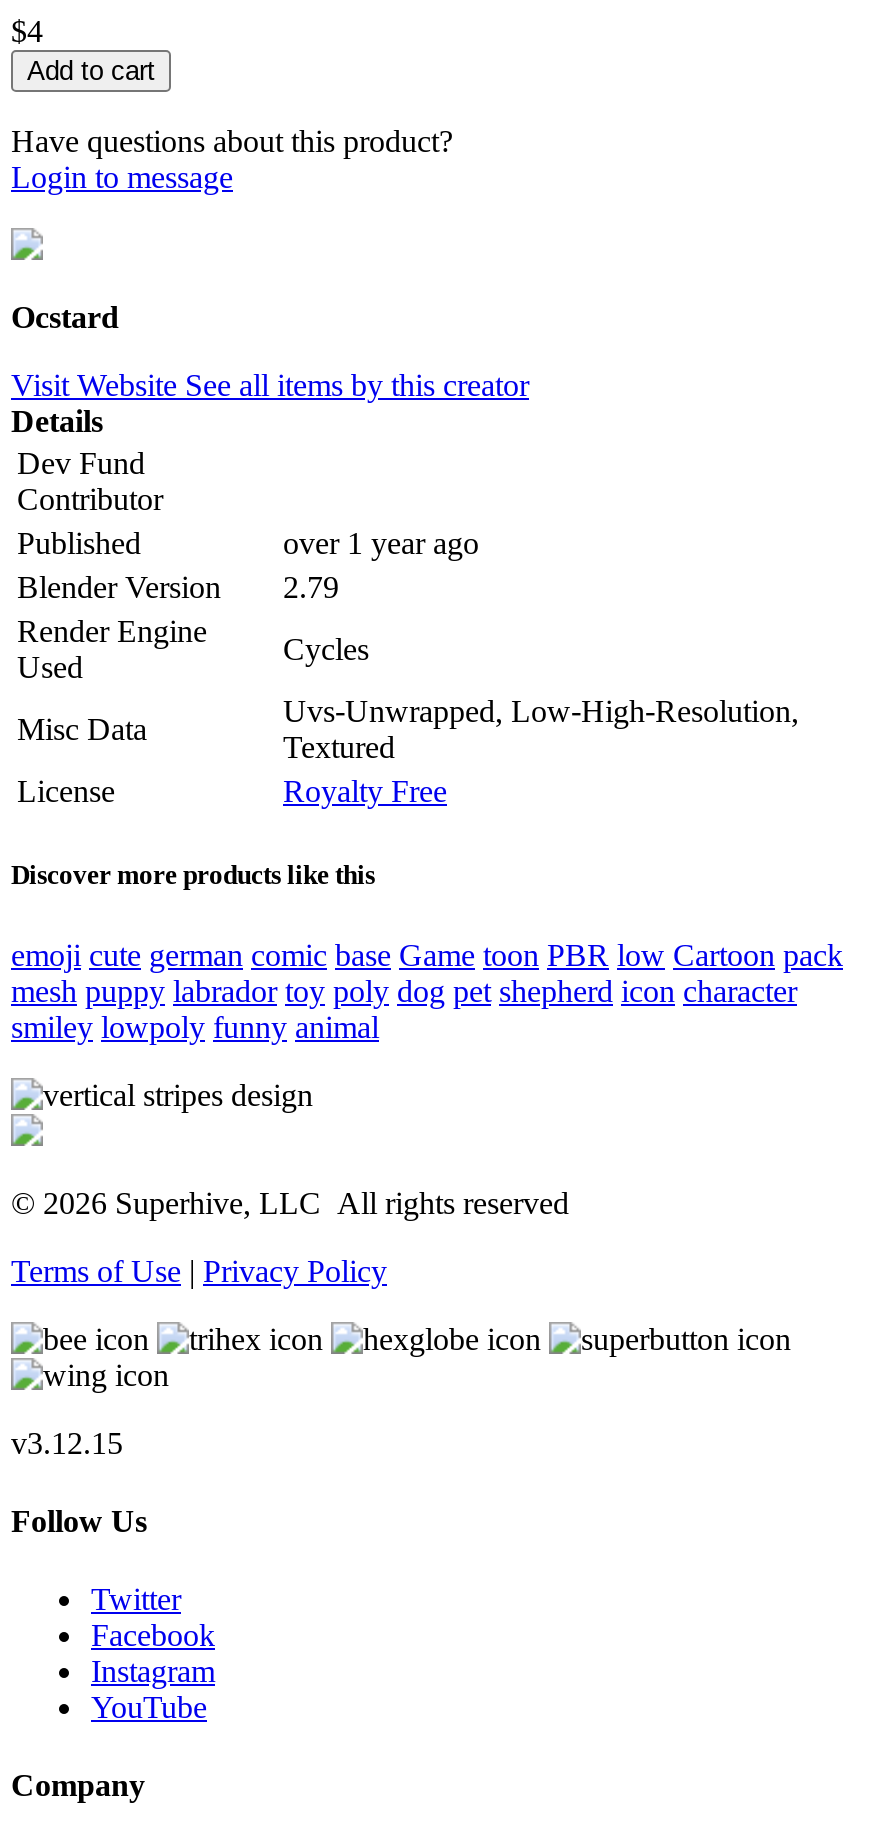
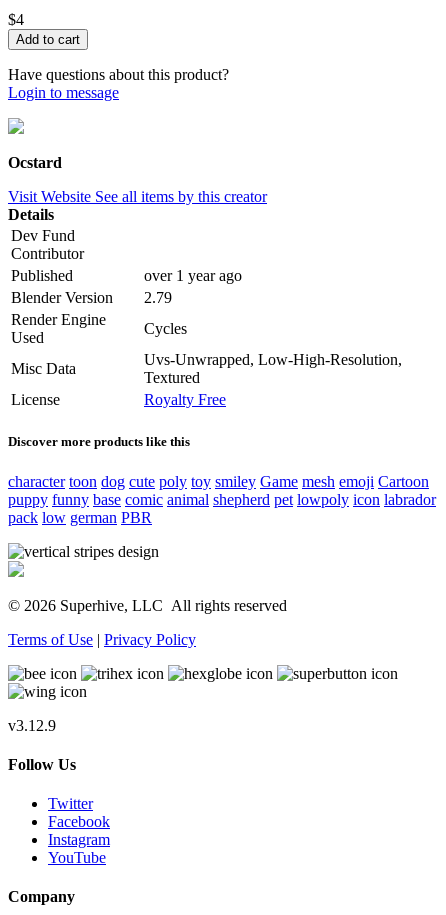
- emoji cute german comic base Game toon PBR low Cartoon pack
- mesh puppy labrador toy poly dog pet shepherd icon character
- smiley lowpoly funny animal
+ character toon dog cute poly toy smiley Game mesh emoji Cartoon
+ puppy funny base comic animal shepherd pet lowpoly icon labrador
+ pack low german PBR

- v3.12.15
+ v3.12.9
